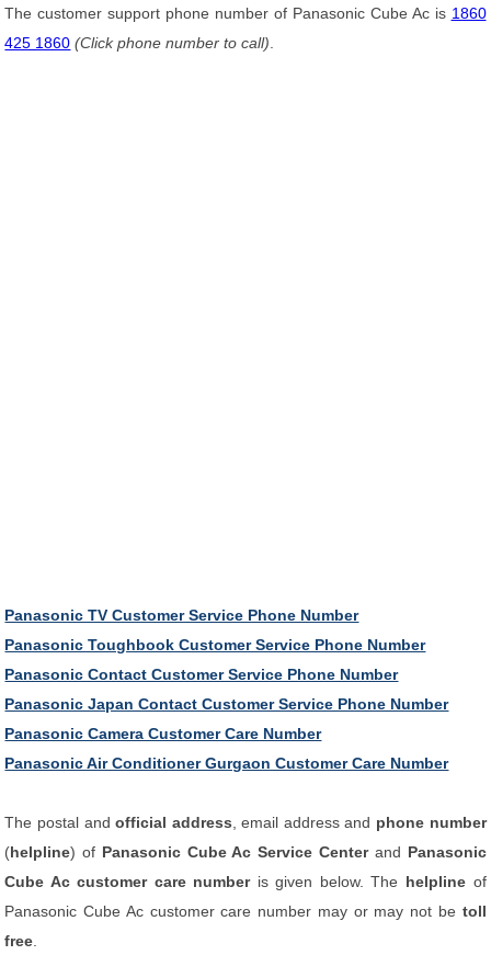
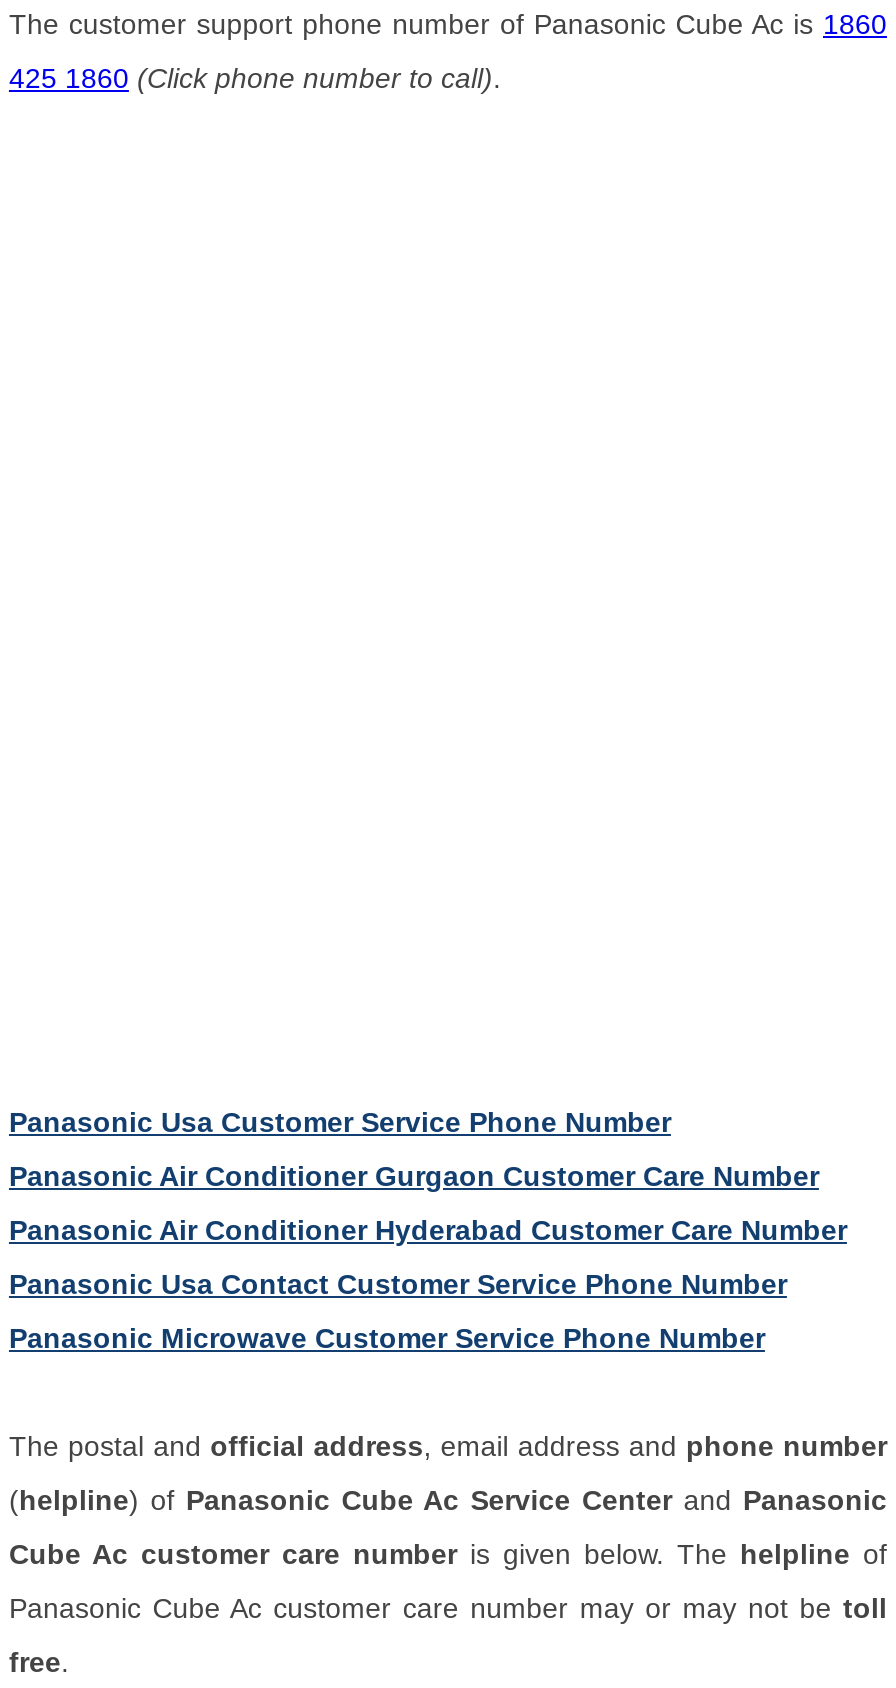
- Panasonic TV Customer Service Phone Number
- Panasonic Toughbook Customer Service Phone Number
- Panasonic Contact Customer Service Phone Number
- Panasonic Japan Contact Customer Service Phone Number
- Panasonic Camera Customer Care Number
+ Panasonic Usa Customer Service Phone Number

moved up: Panasonic Air Conditioner Gurgaon Customer Care Number

+ Panasonic Air Conditioner Hyderabad Customer Care Number
+ Panasonic Usa Contact Customer Service Phone Number
+ Panasonic Microwave Customer Service Phone Number
